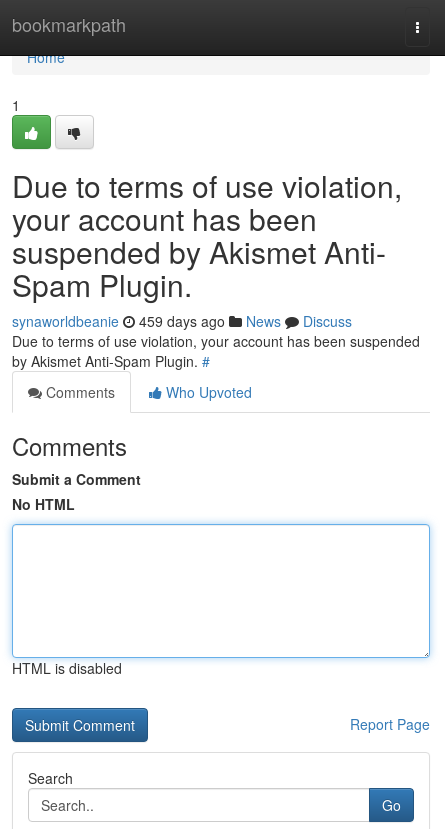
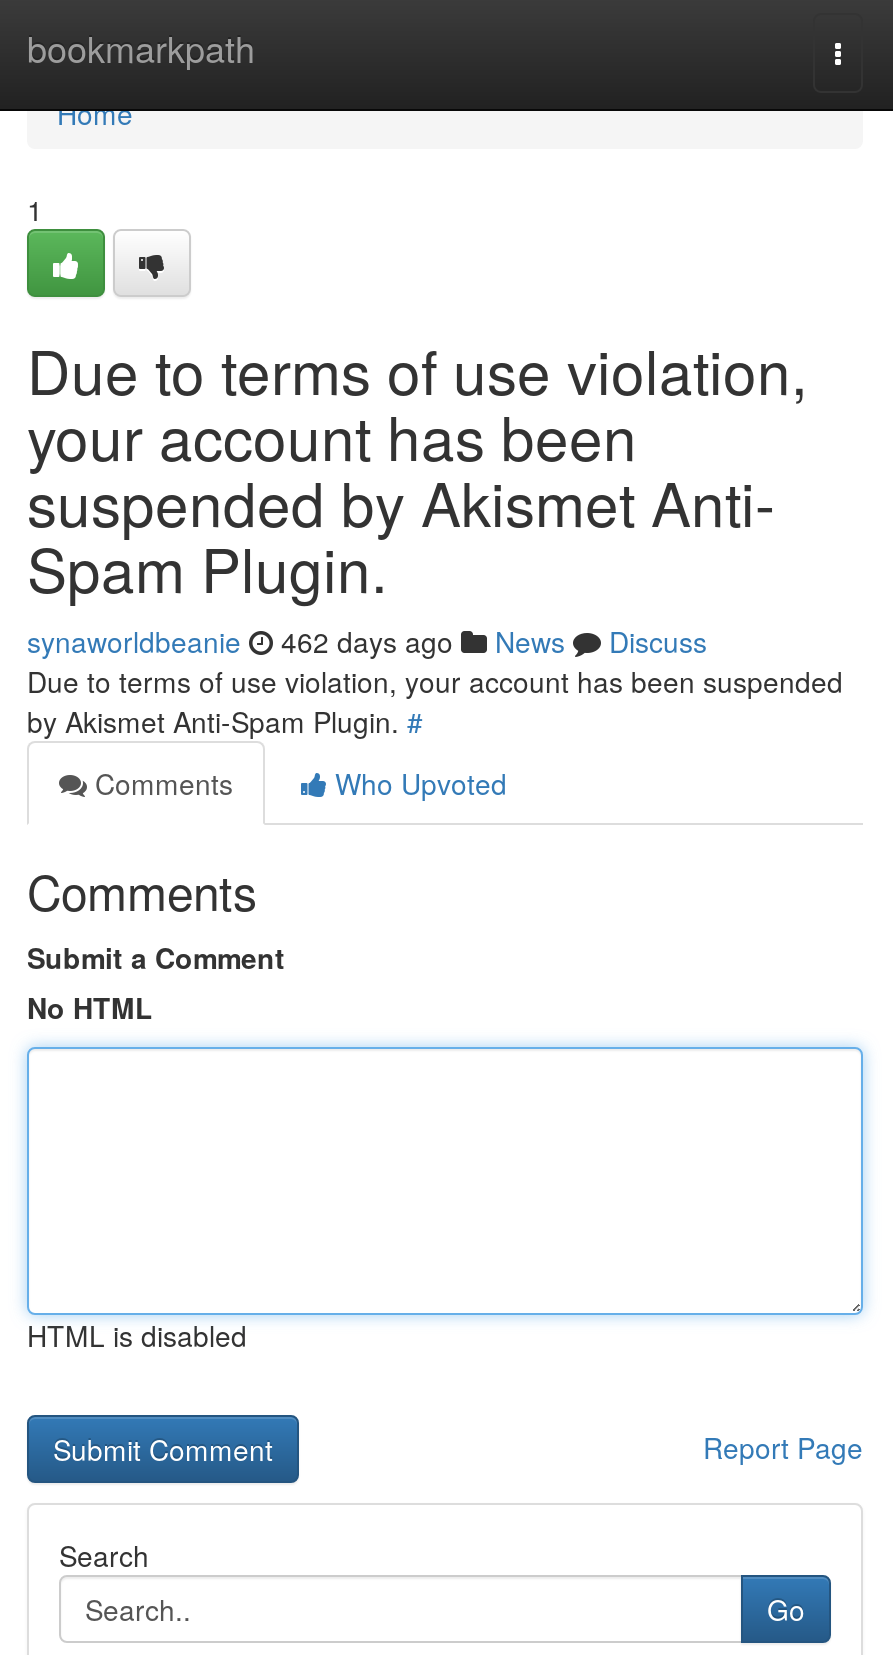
- synaworldbeanie 459 days ago News Discuss
+ synaworldbeanie 462 days ago News Discuss
